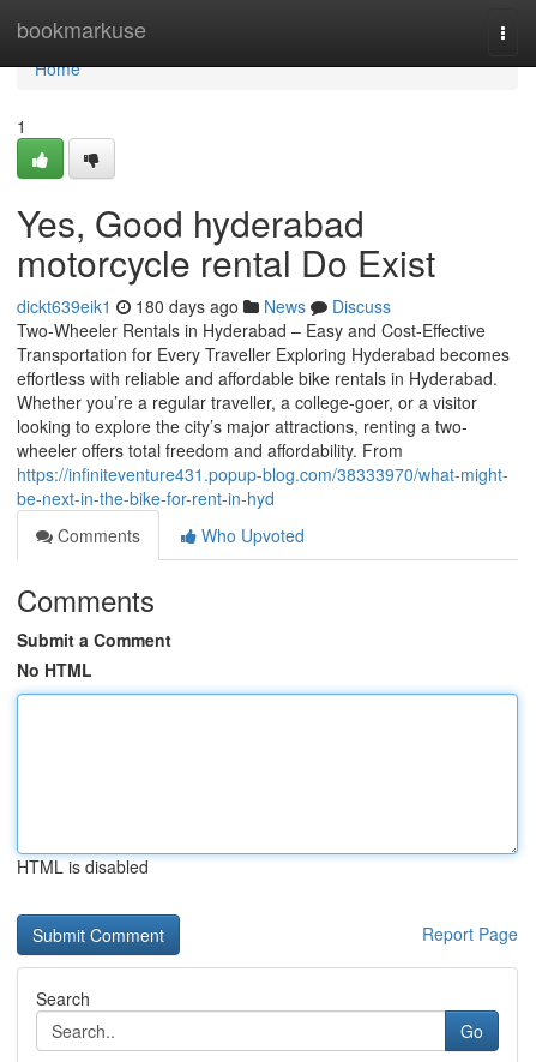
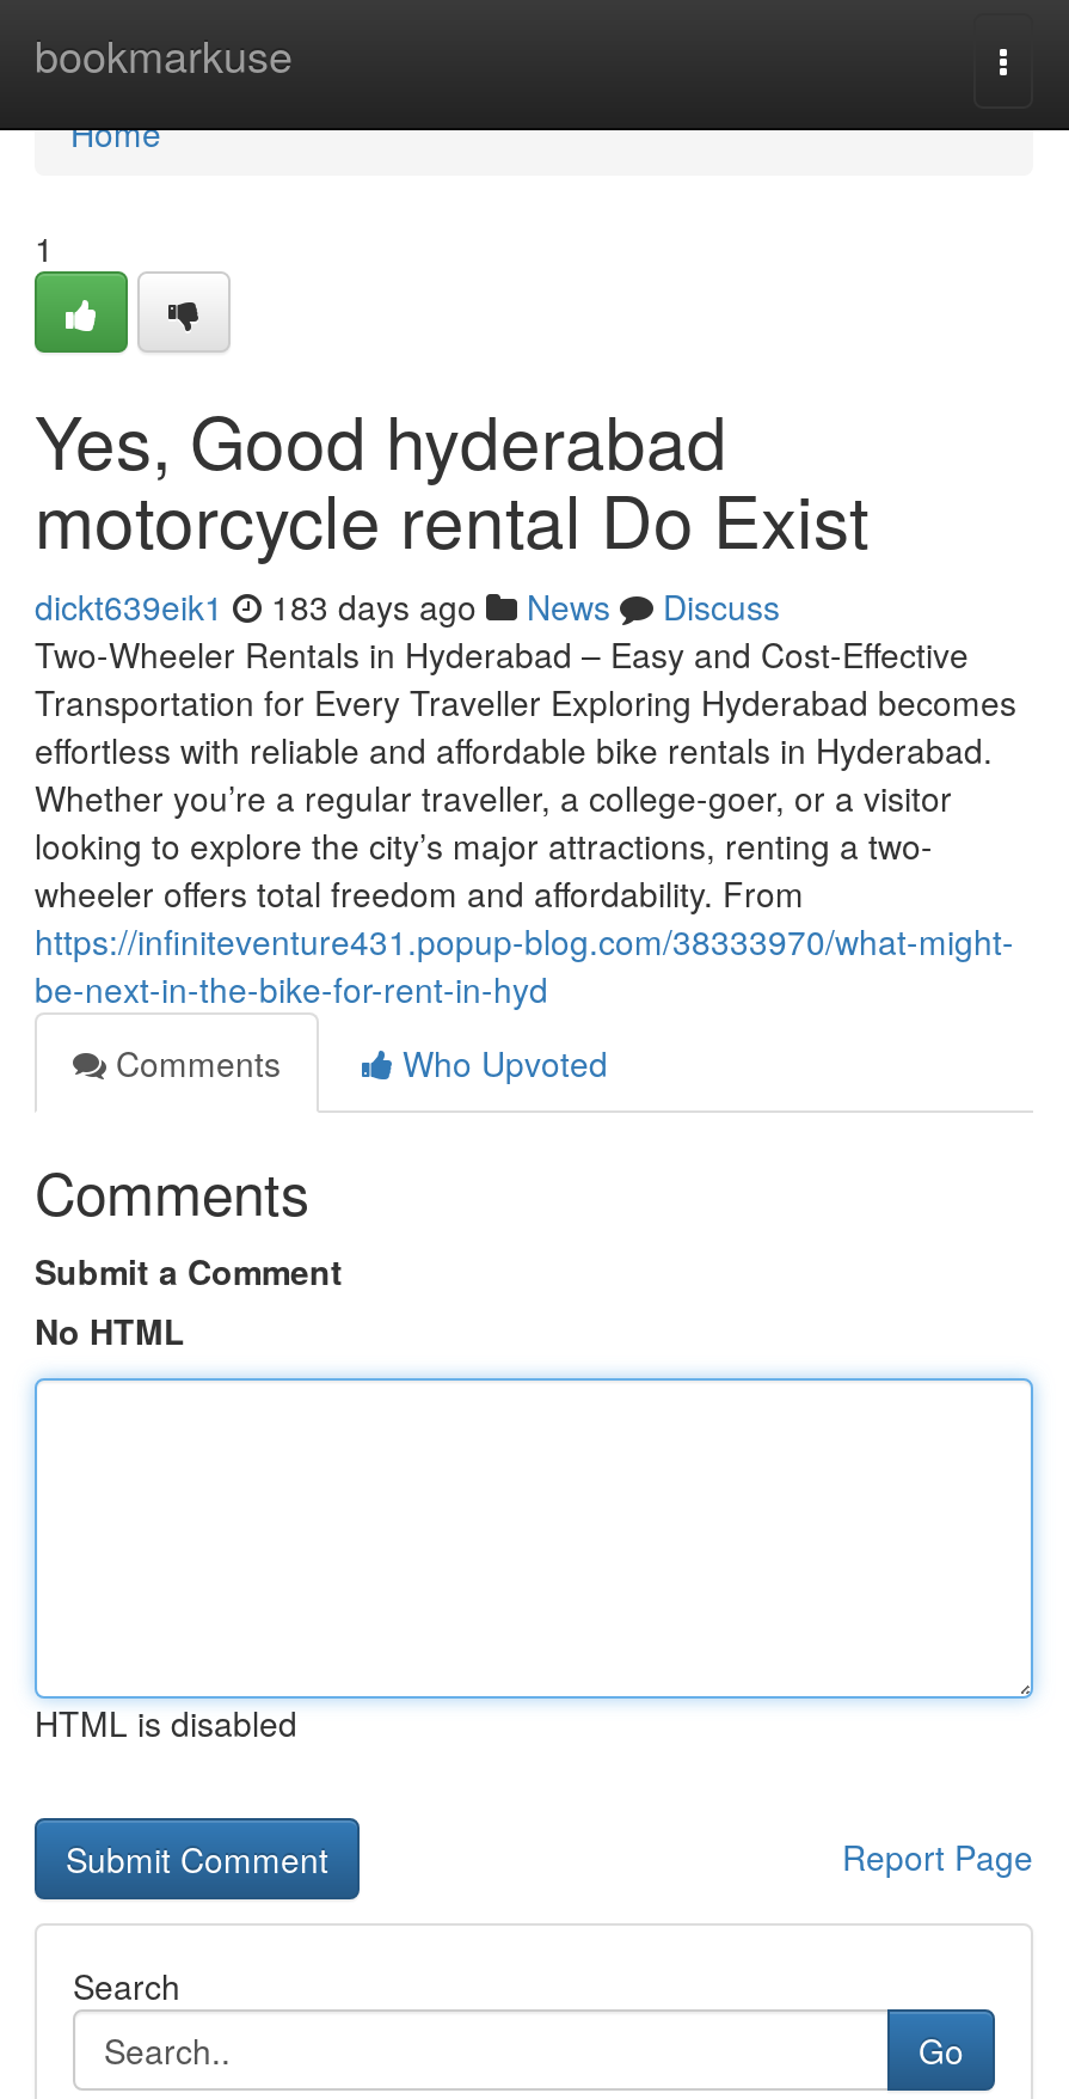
- dickt639eik1 180 days ago News Discuss
+ dickt639eik1 183 days ago News Discuss
